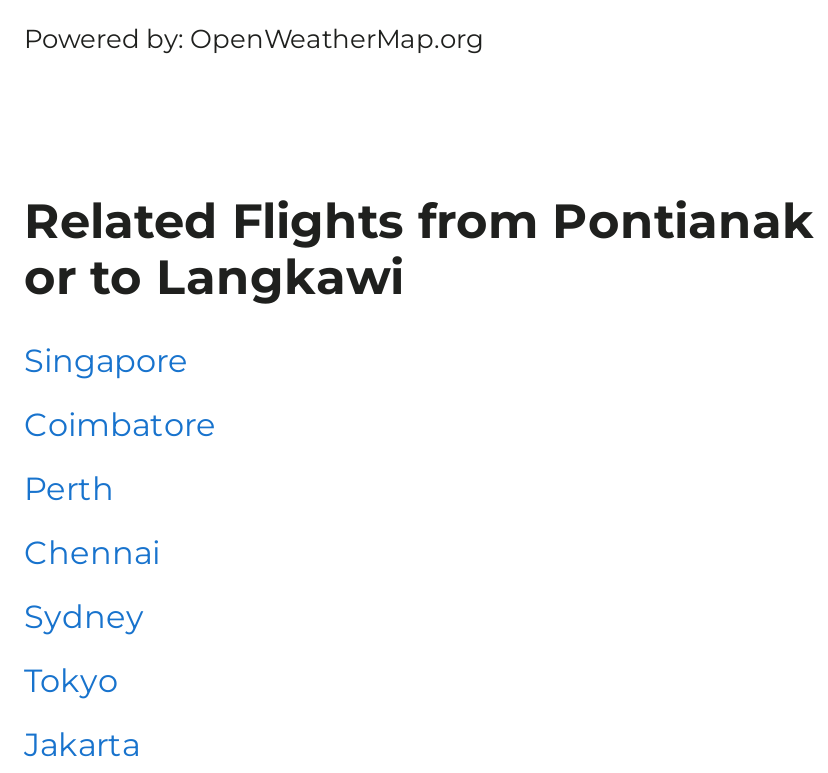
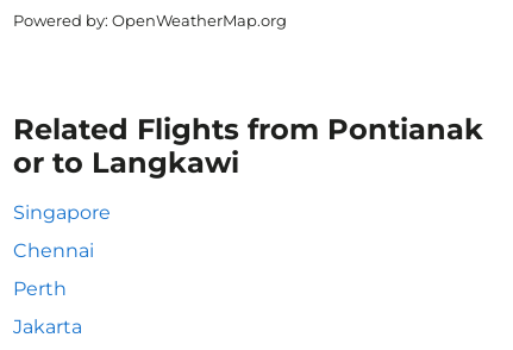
- Coimbatore
- Perth

- Sydney
- Tokyo
+ Perth
